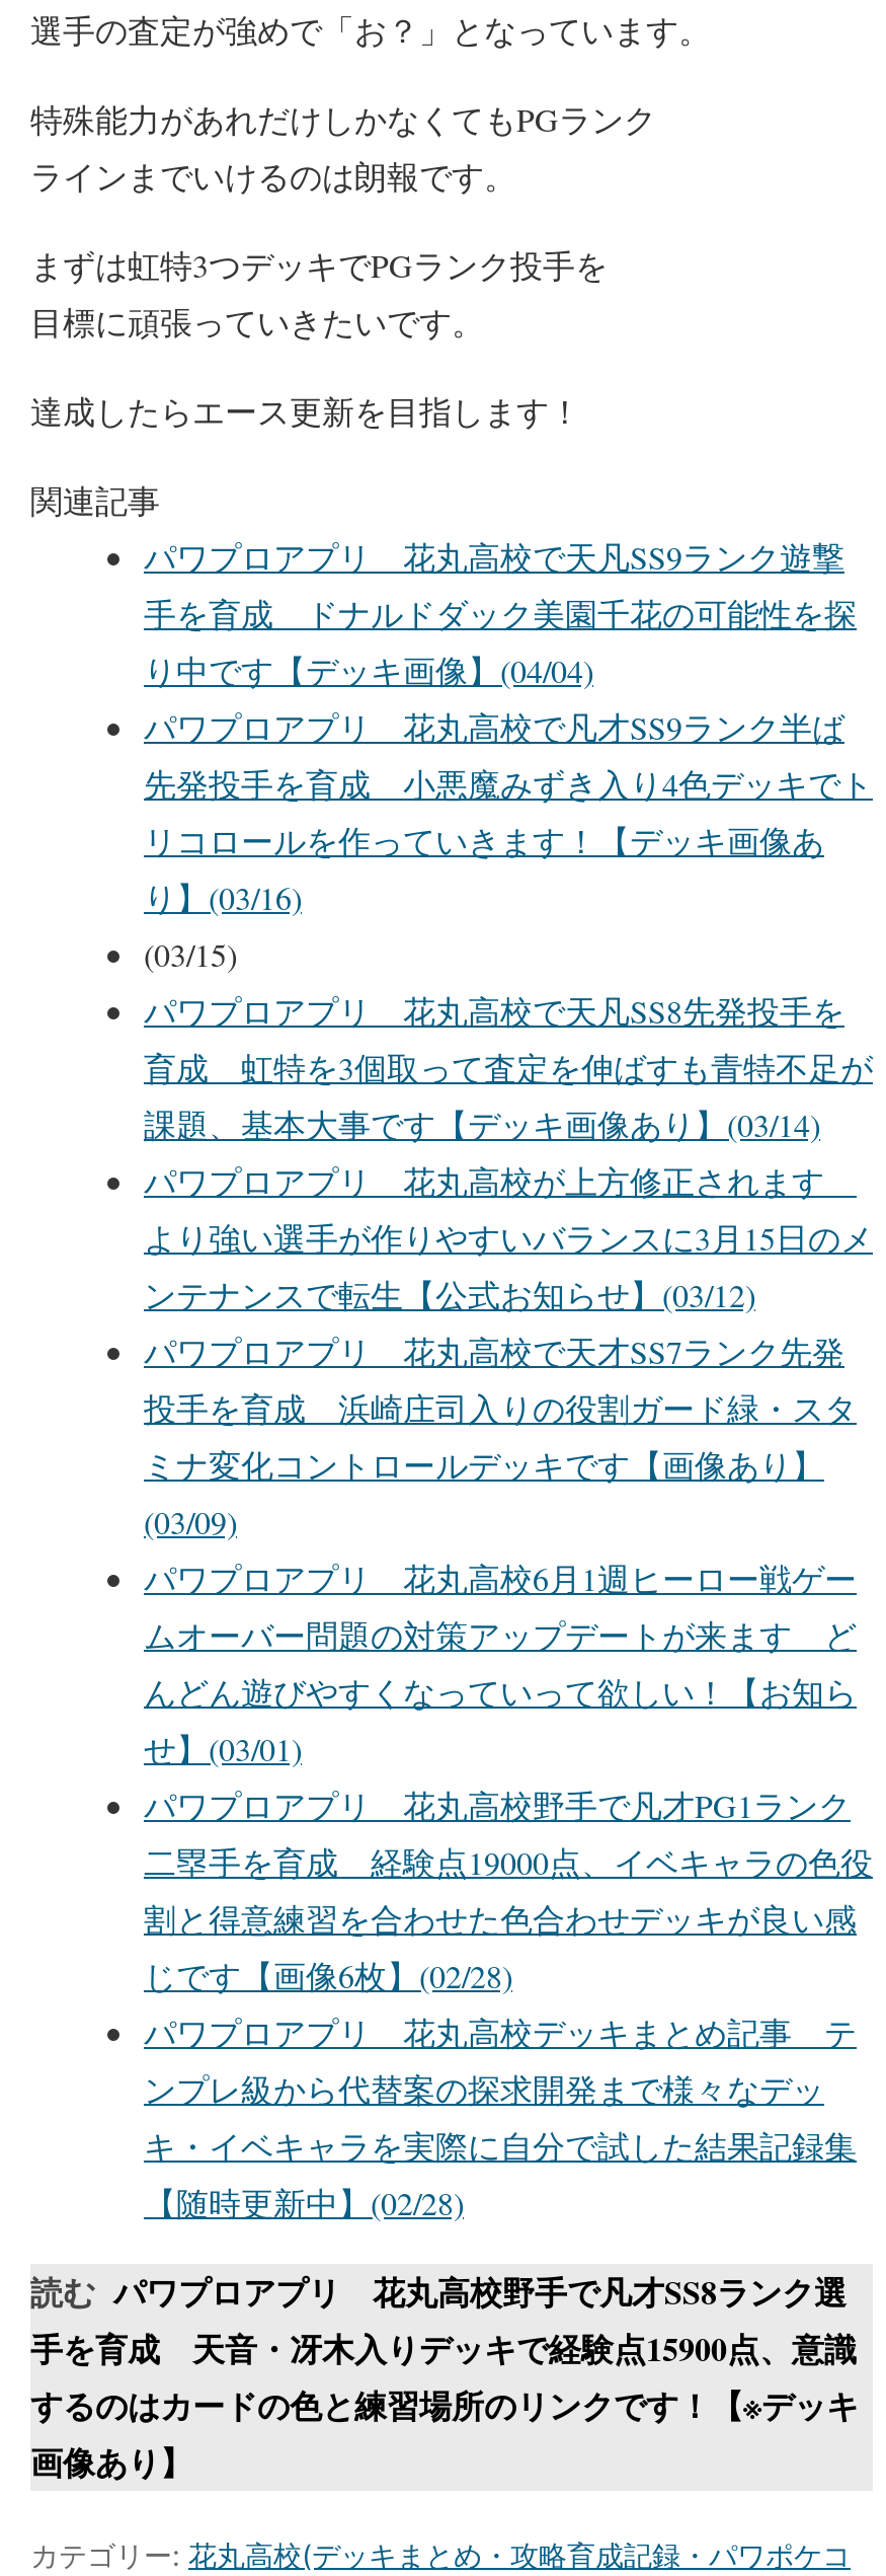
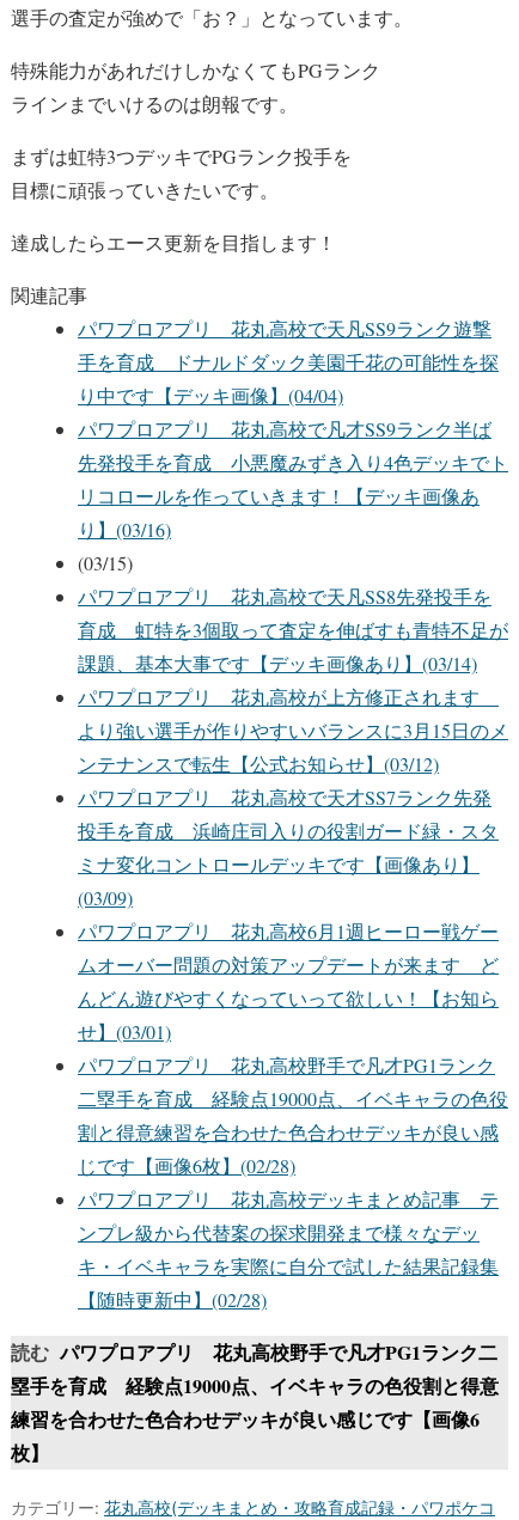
- 読む パワプロアプリ 花丸高校野手で凡才SS8ランク選
- 手を育成 天音・冴木入りデッキで経験点15900点、意識
- するのはカードの色と練習場所のリンクです！【※デッキ
- 画像あり】
+ 読む パワプロアプリ 花丸高校野手で凡才PG1ランク二
+ 塁手を育成 経験点19000点、イベキャラの色役割と得意
+ 練習を合わせた色合わせデッキが良い感じです【画像6
+ 枚】
